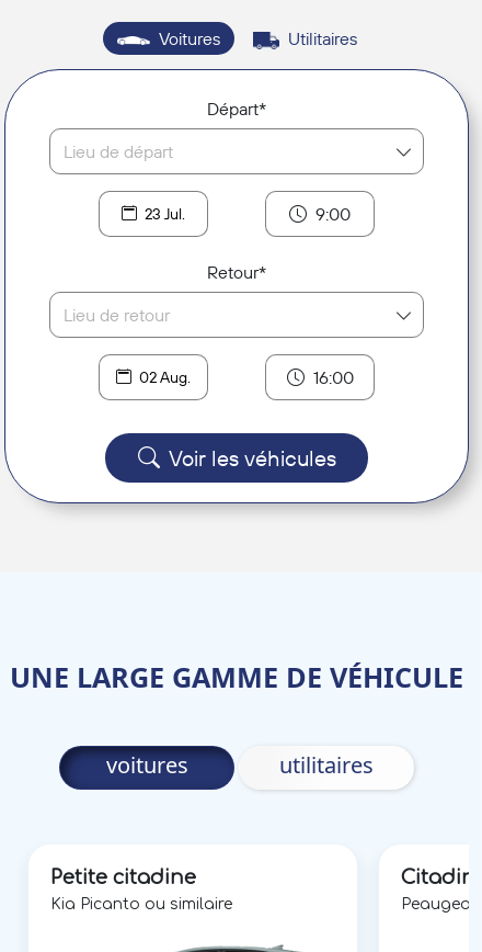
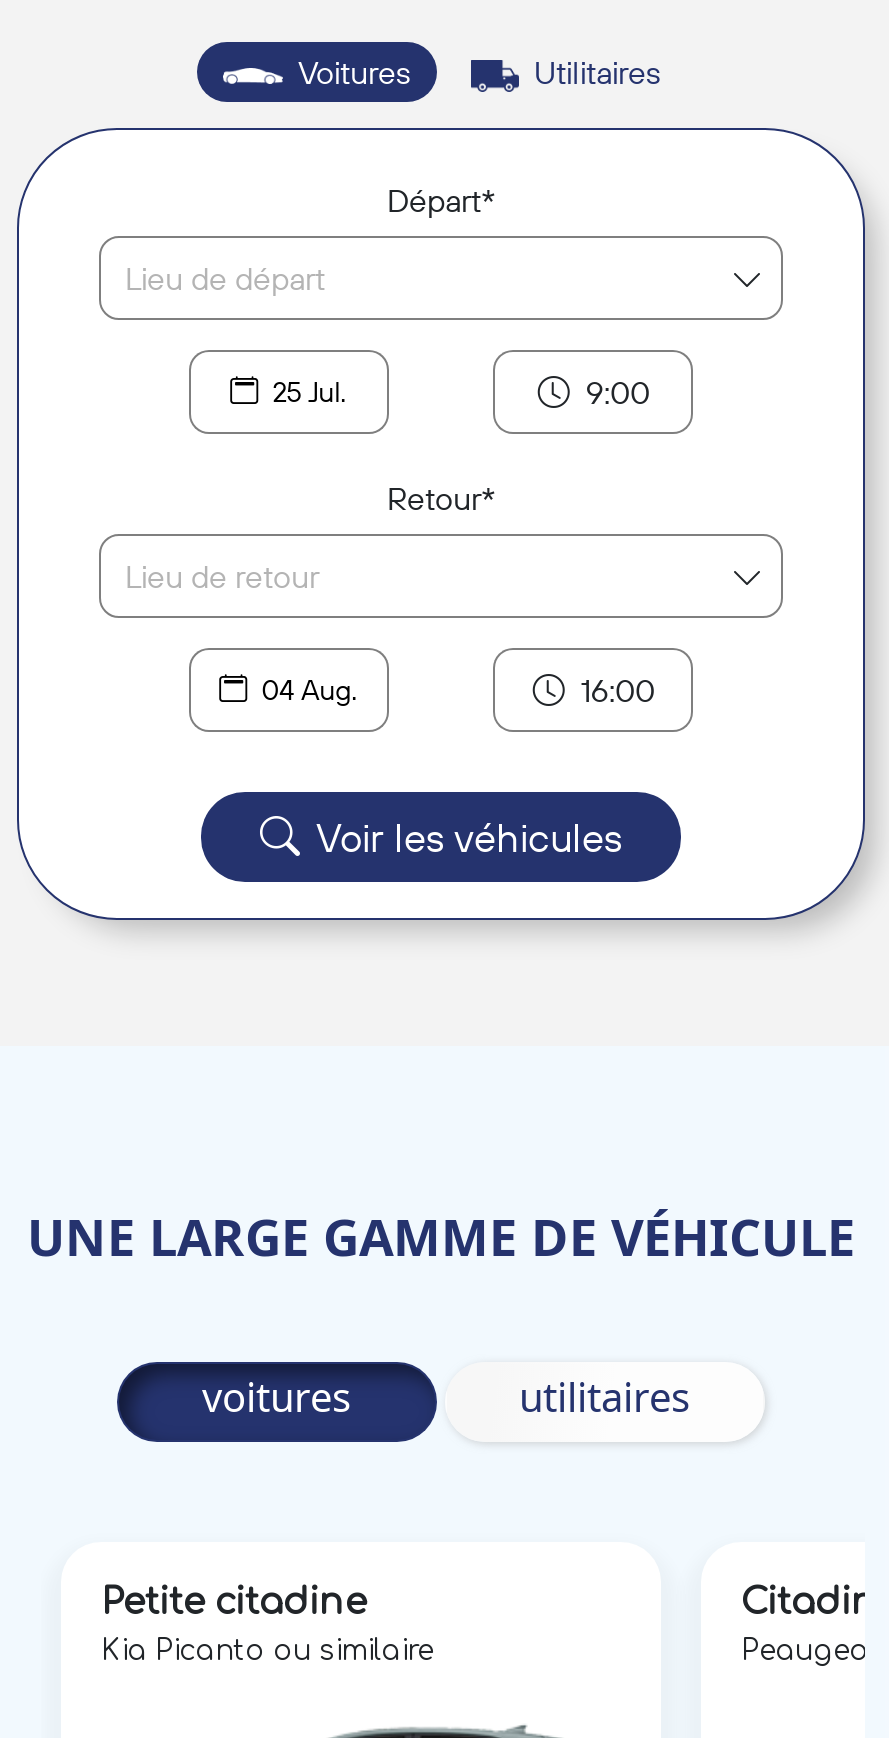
- 23 Jul.
+ 25 Jul.

- 02 Aug.
+ 04 Aug.
